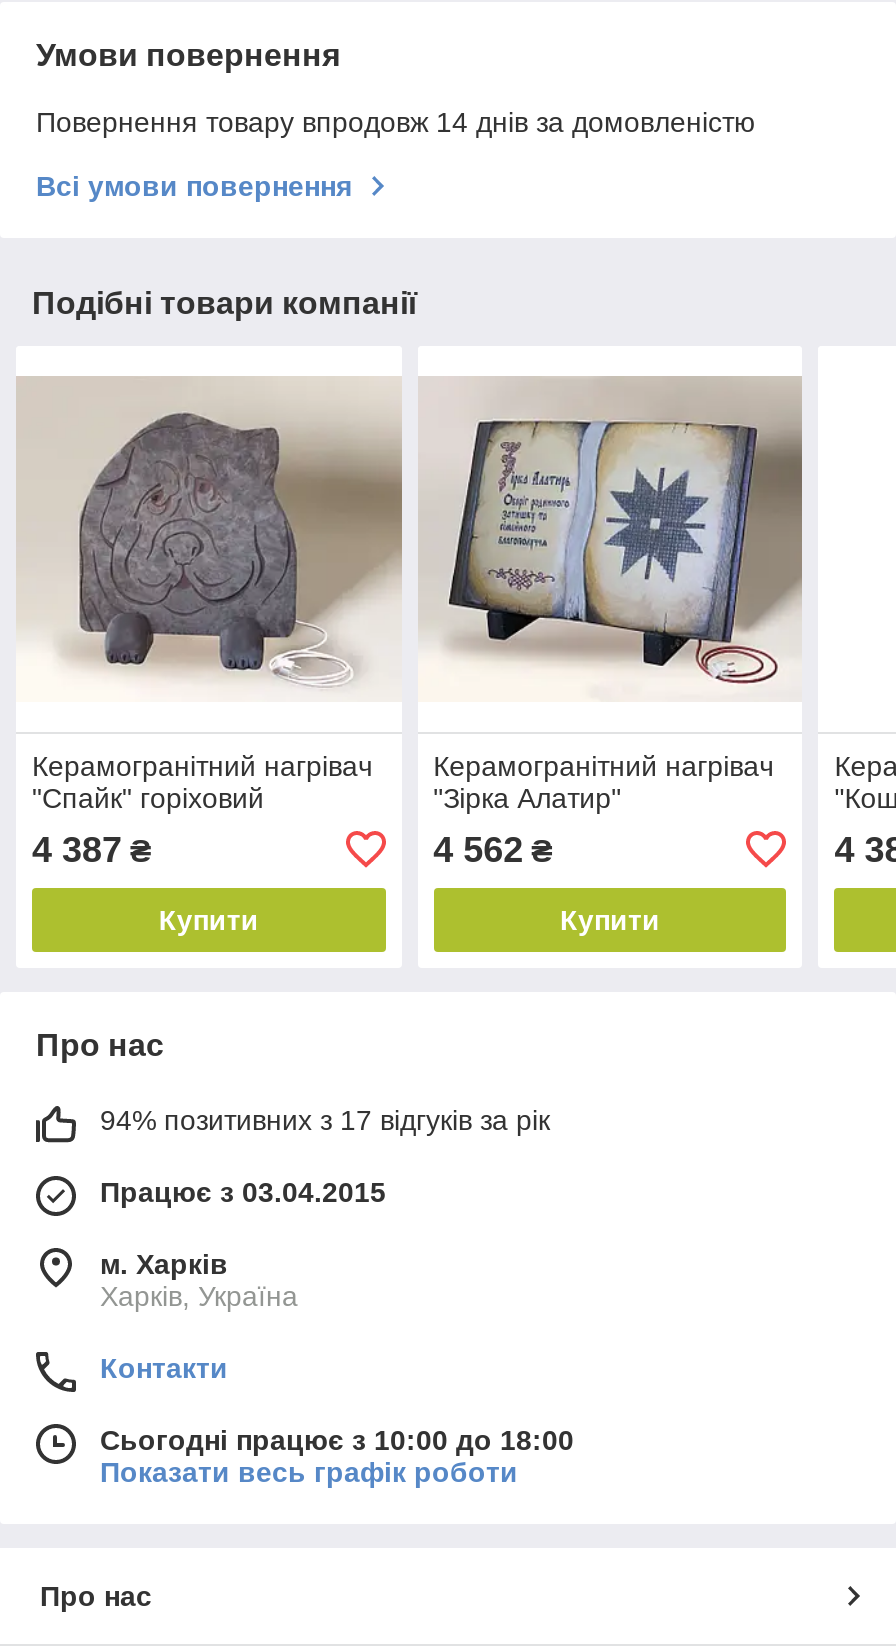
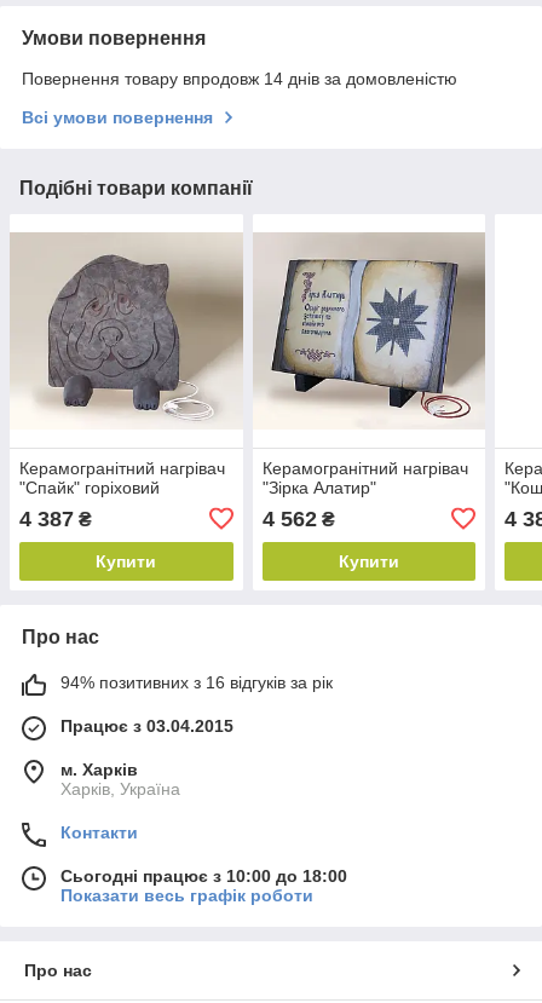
- 94% позитивних з 17 відгуків за рік
+ 94% позитивних з 16 відгуків за рік
